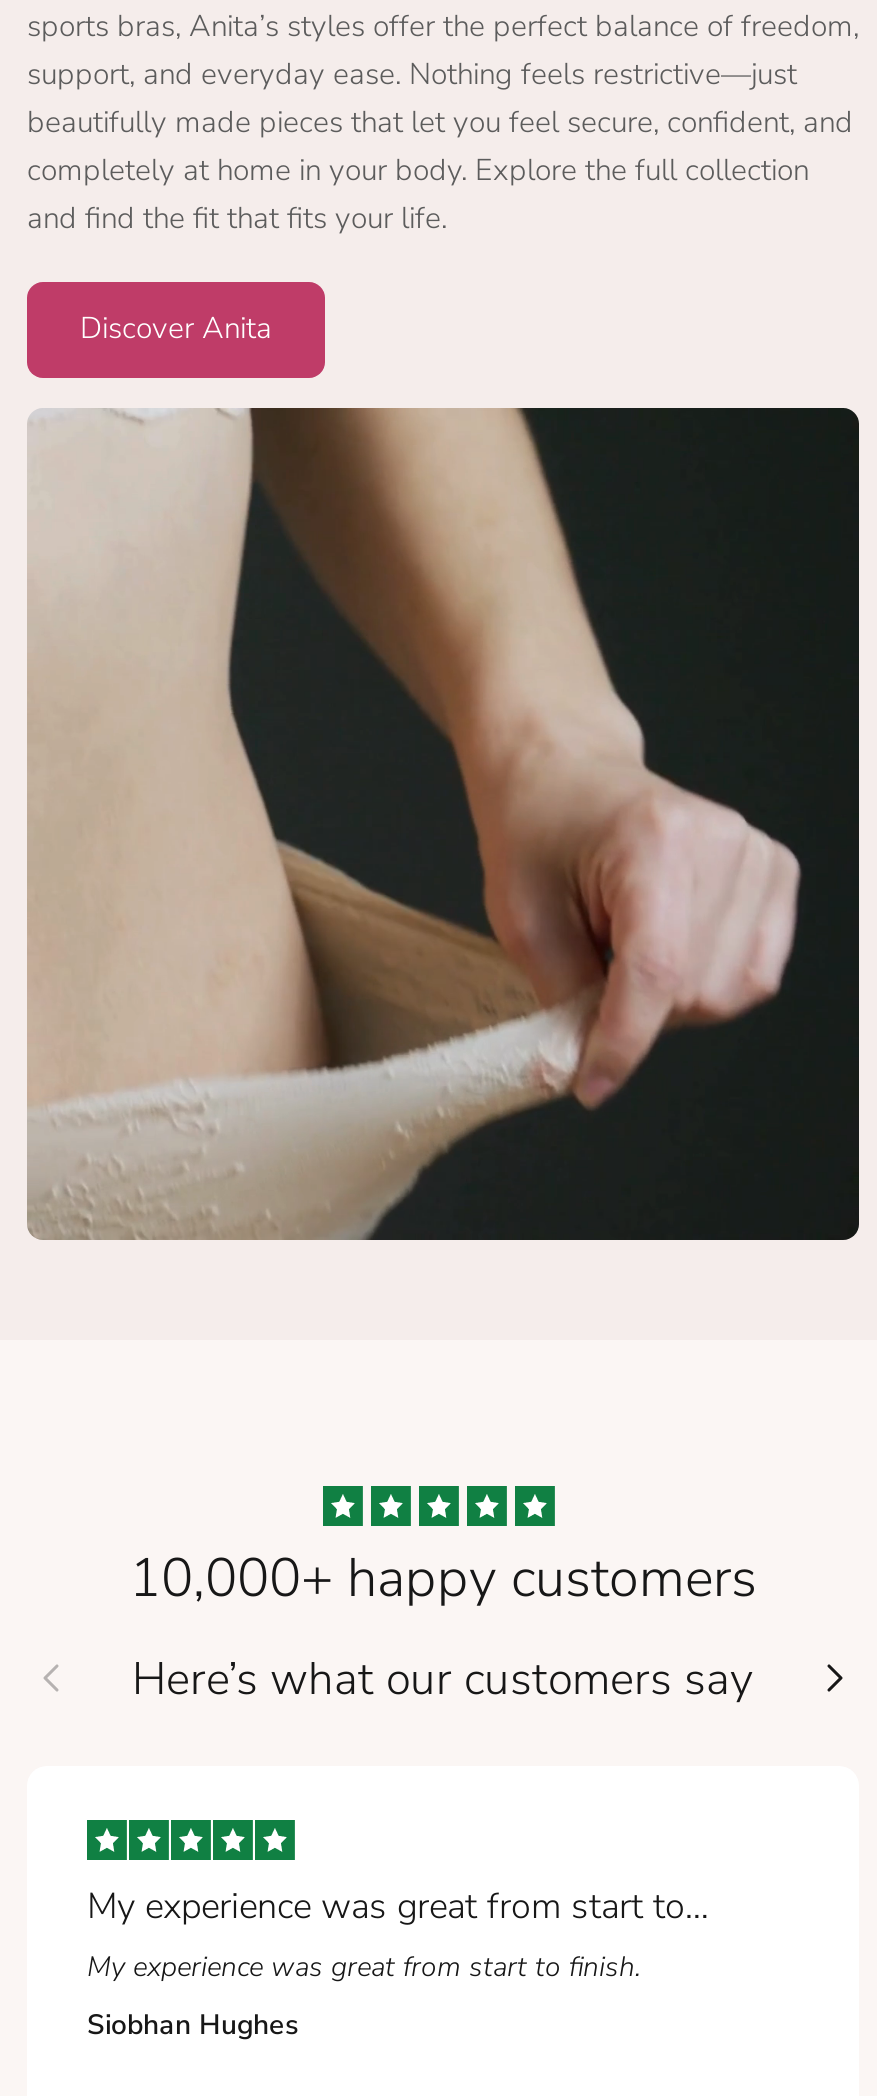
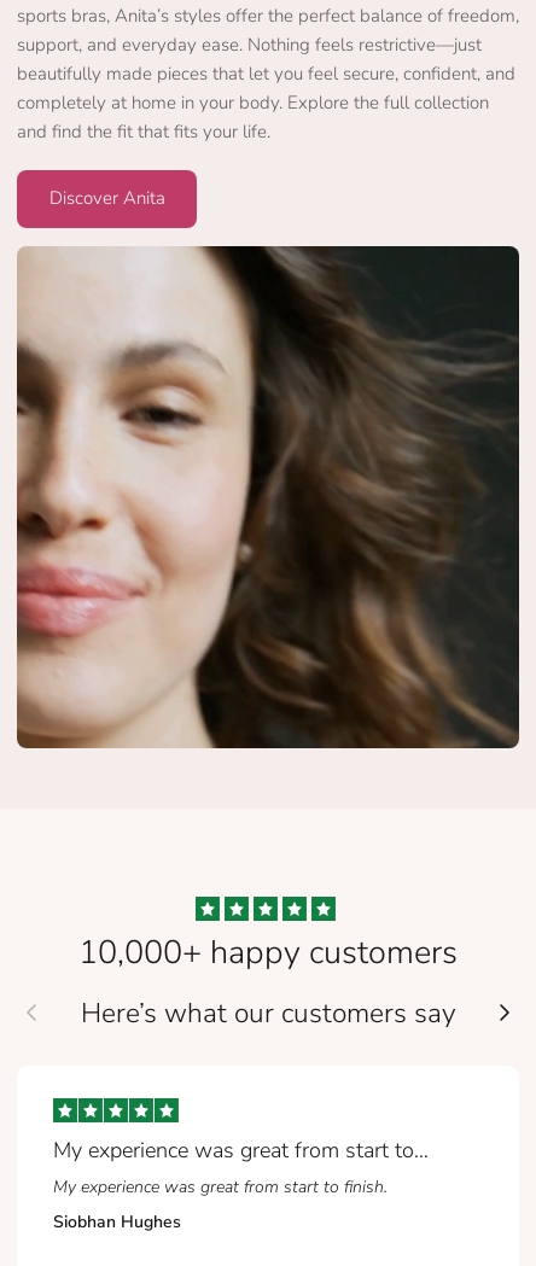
- [image]
+ [image]
